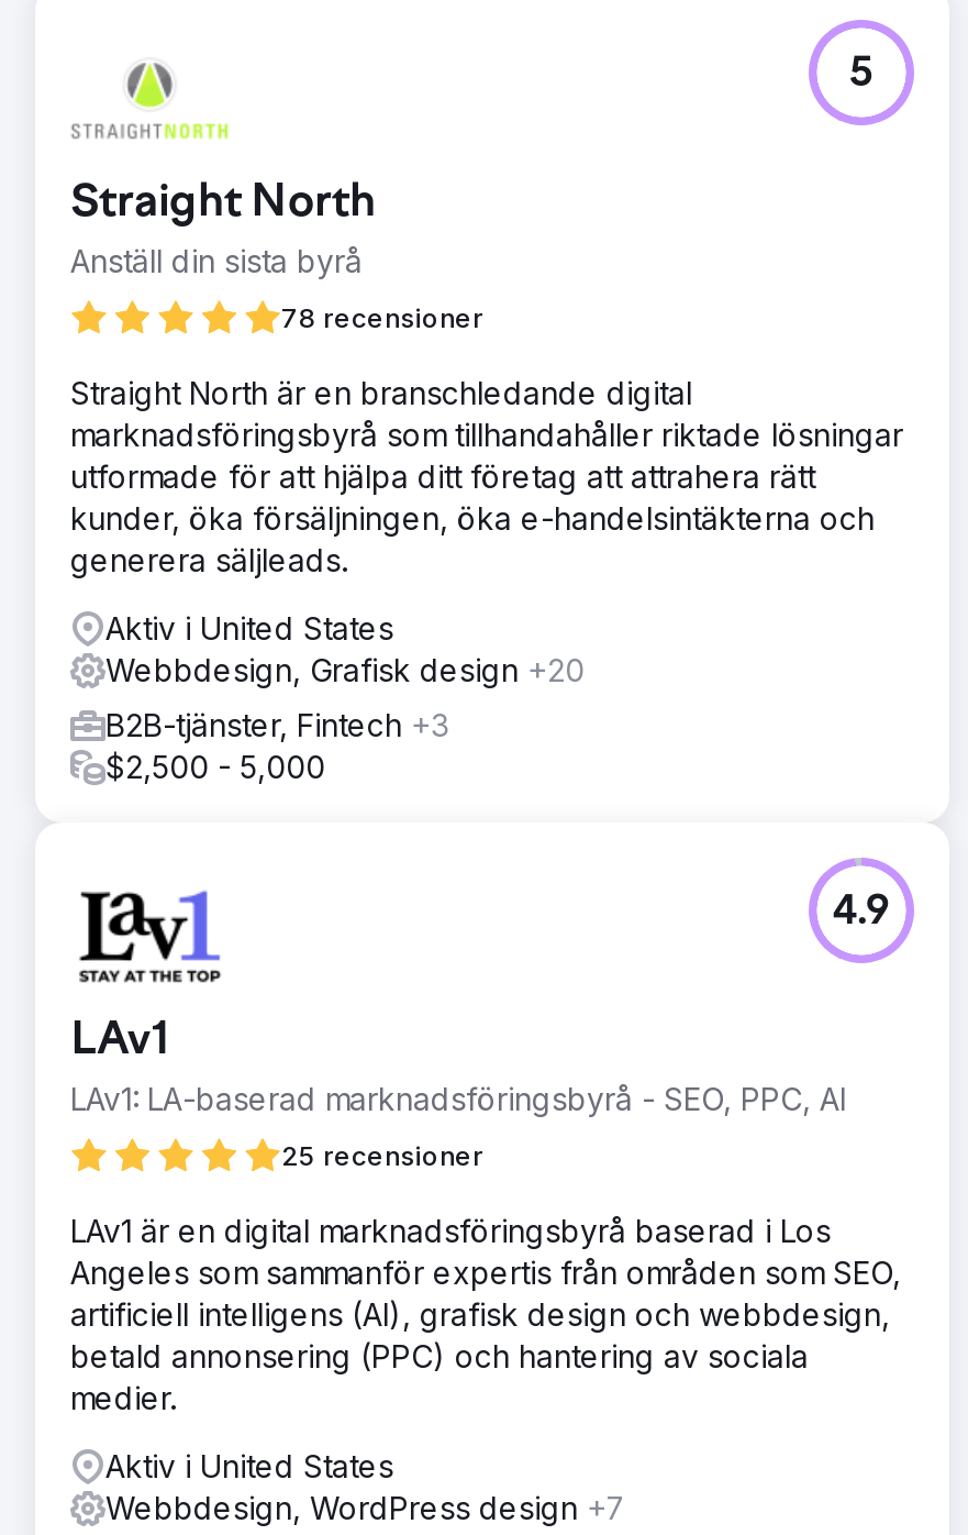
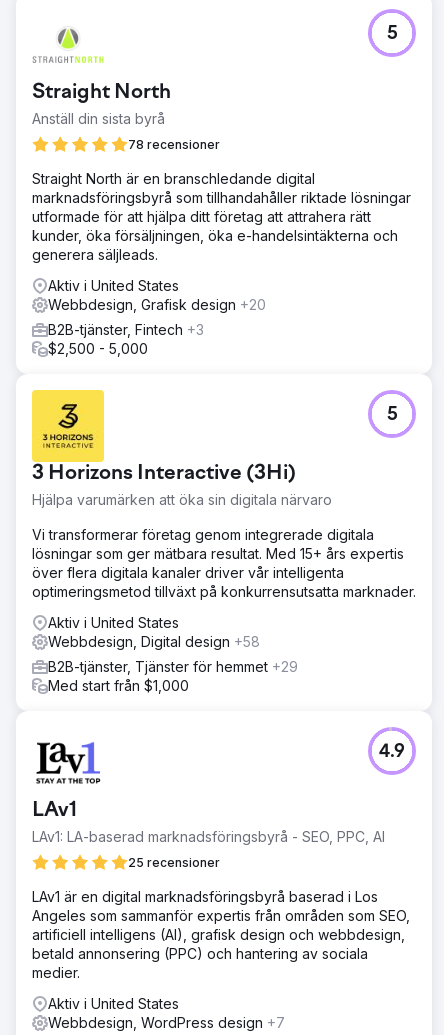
+ [image]
+ 3 Horizons Interactive (3Hi)
+ Hjälpa varumärken att öka sin digitala närvaro

+ Vi transformerar företag genom integrerade digitala
+ lösningar som ger mätbara resultat. Med 15+ års expertis
+ över flera digitala kanaler driver vår intelligenta
+ optimeringsmetod tillväxt på konkurrensutsatta marknader.
+ Aktiv i United States
+ Webbdesign, Digital design +58
+ B2B-tjänster, Tjänster för hemmet +29
+ Med start från $1,000

+ 5
